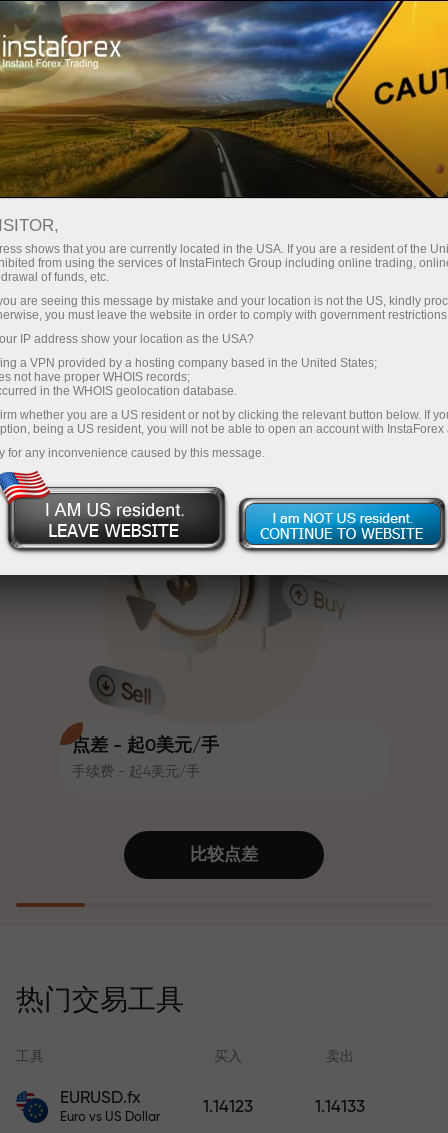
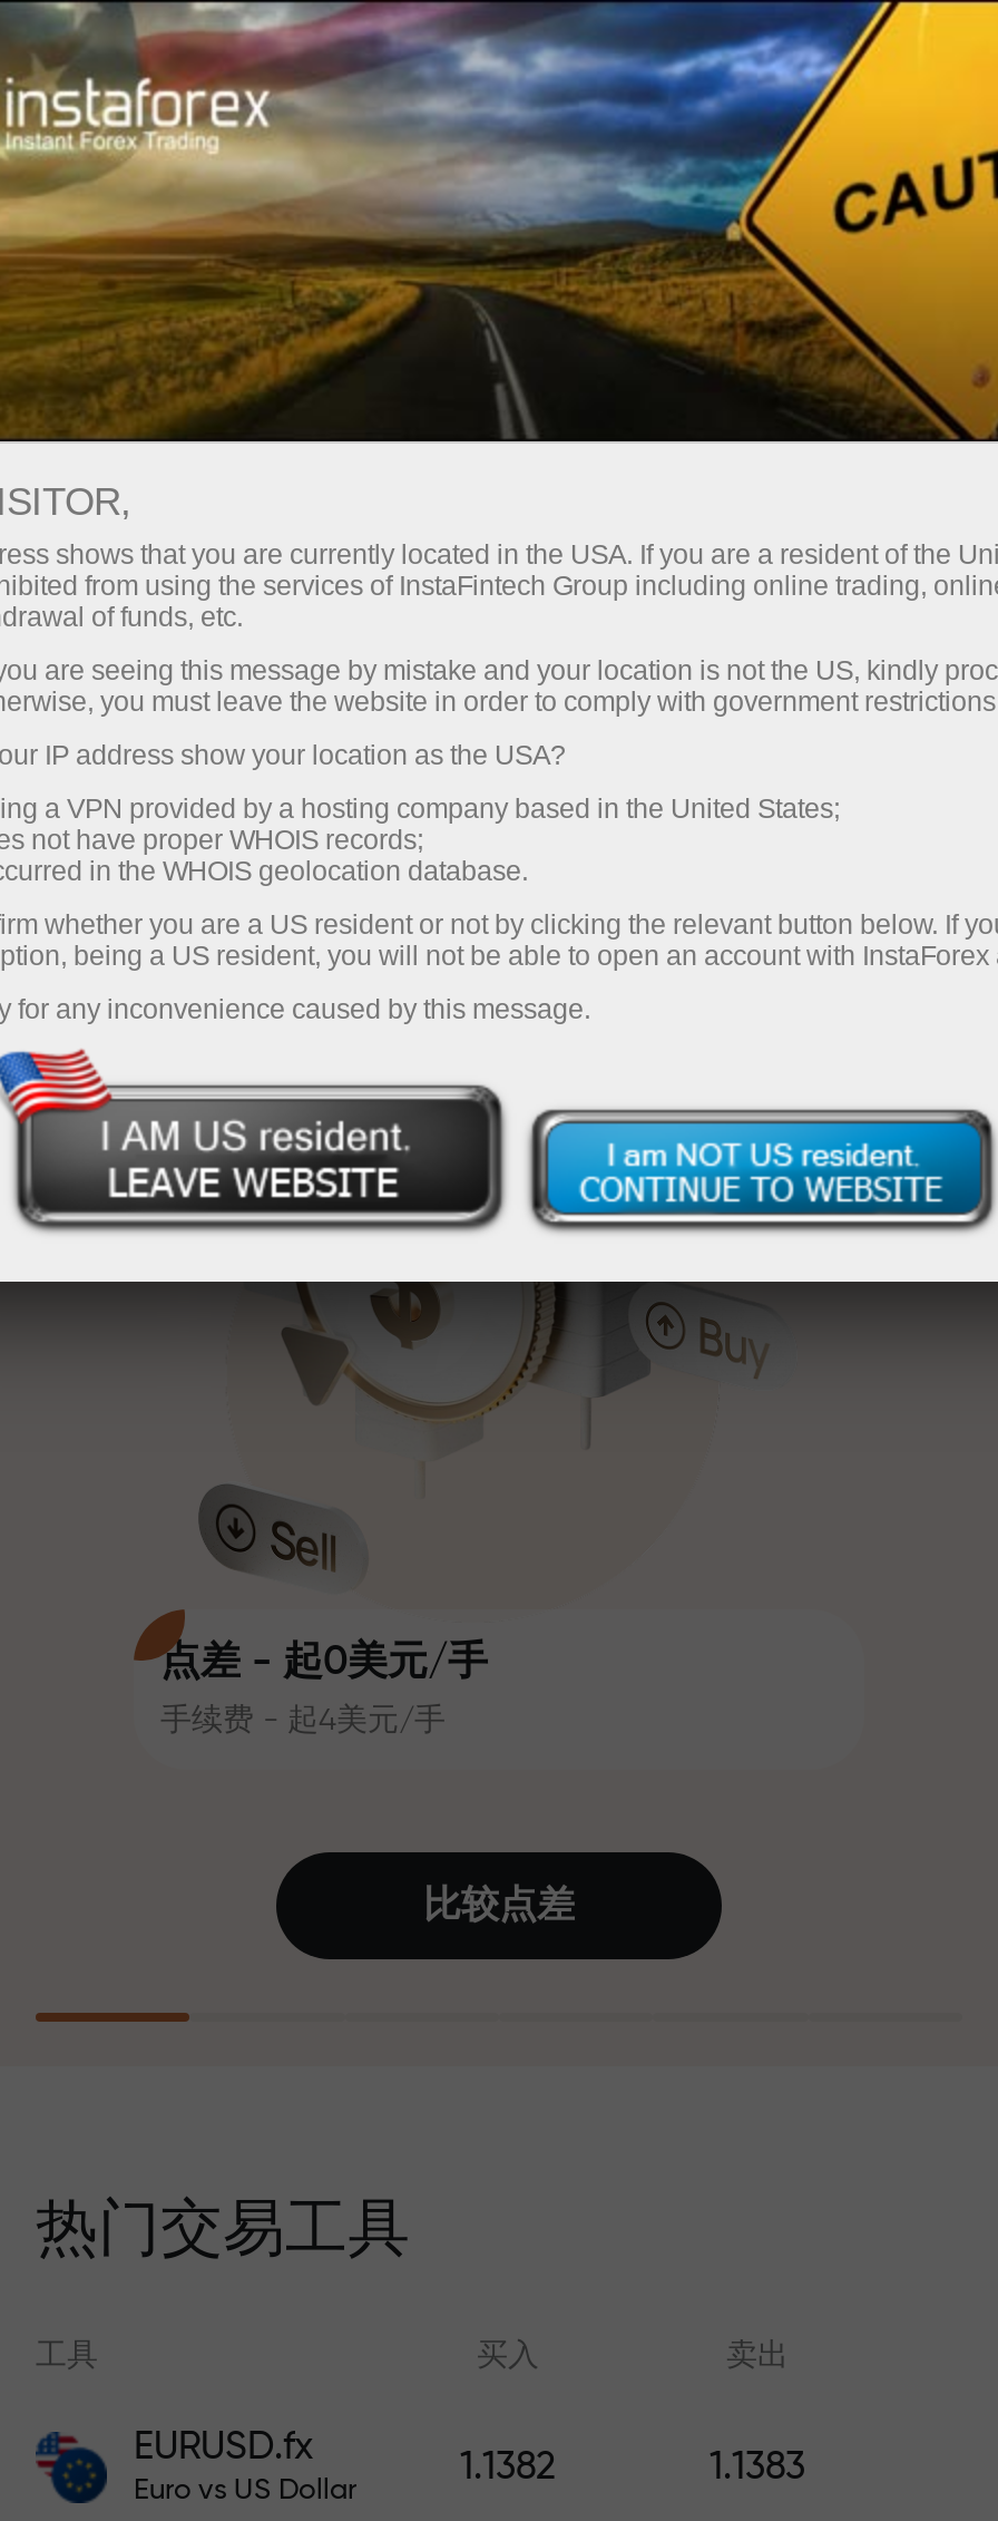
- 1.14123
+ 1.1382

- 1.14133
+ 1.1383
